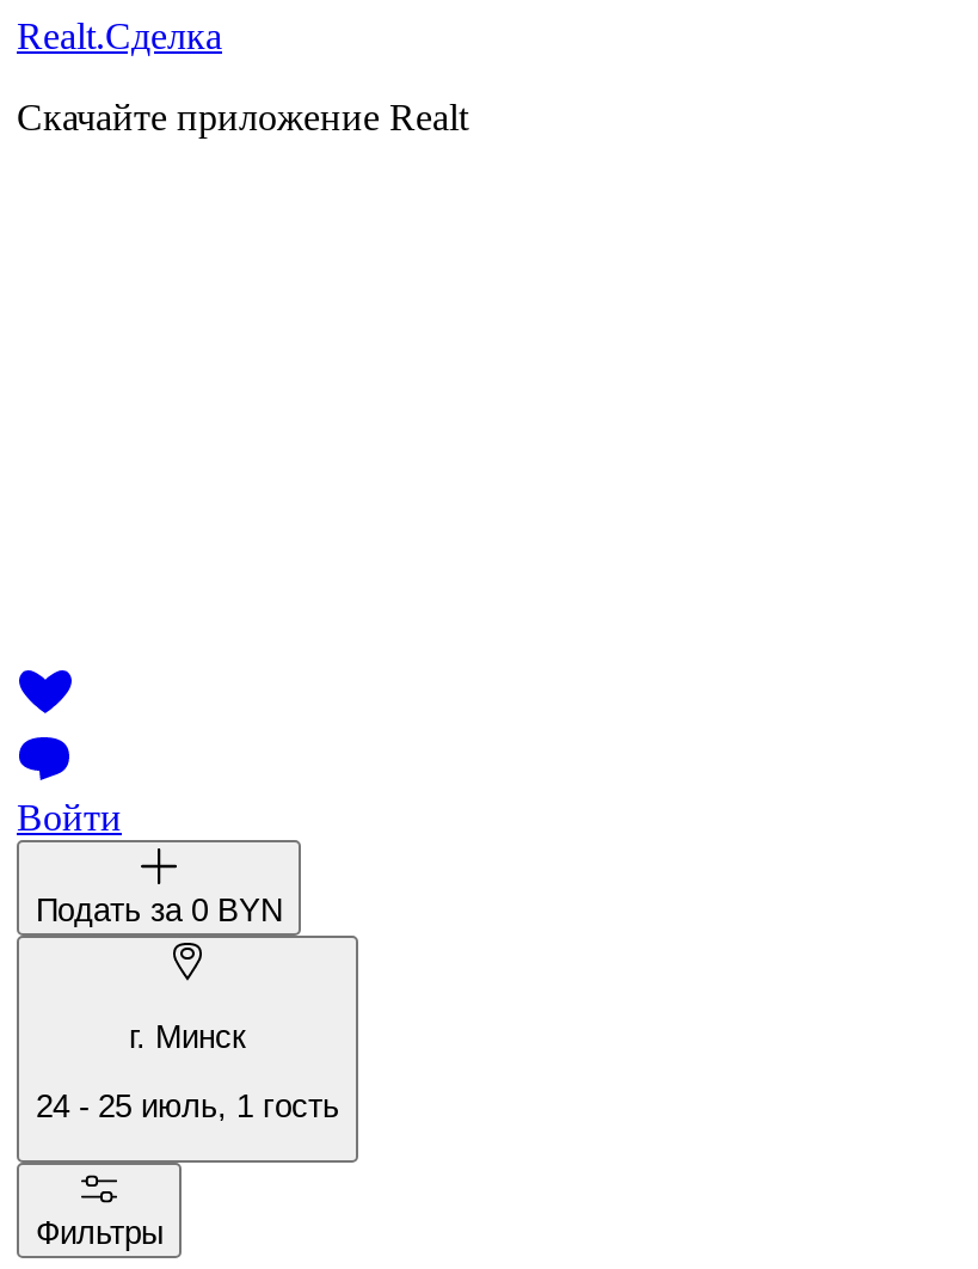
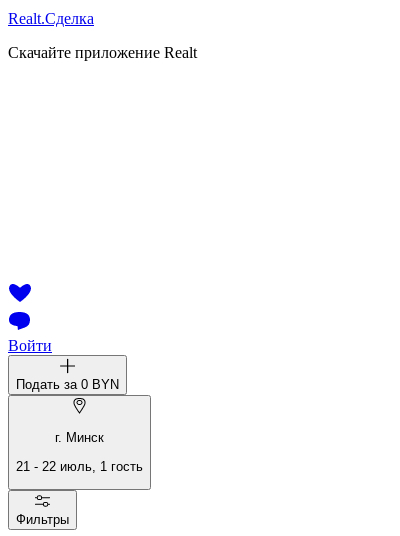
- 24 - 25 июль, 1 гость
+ 21 - 22 июль, 1 гость
